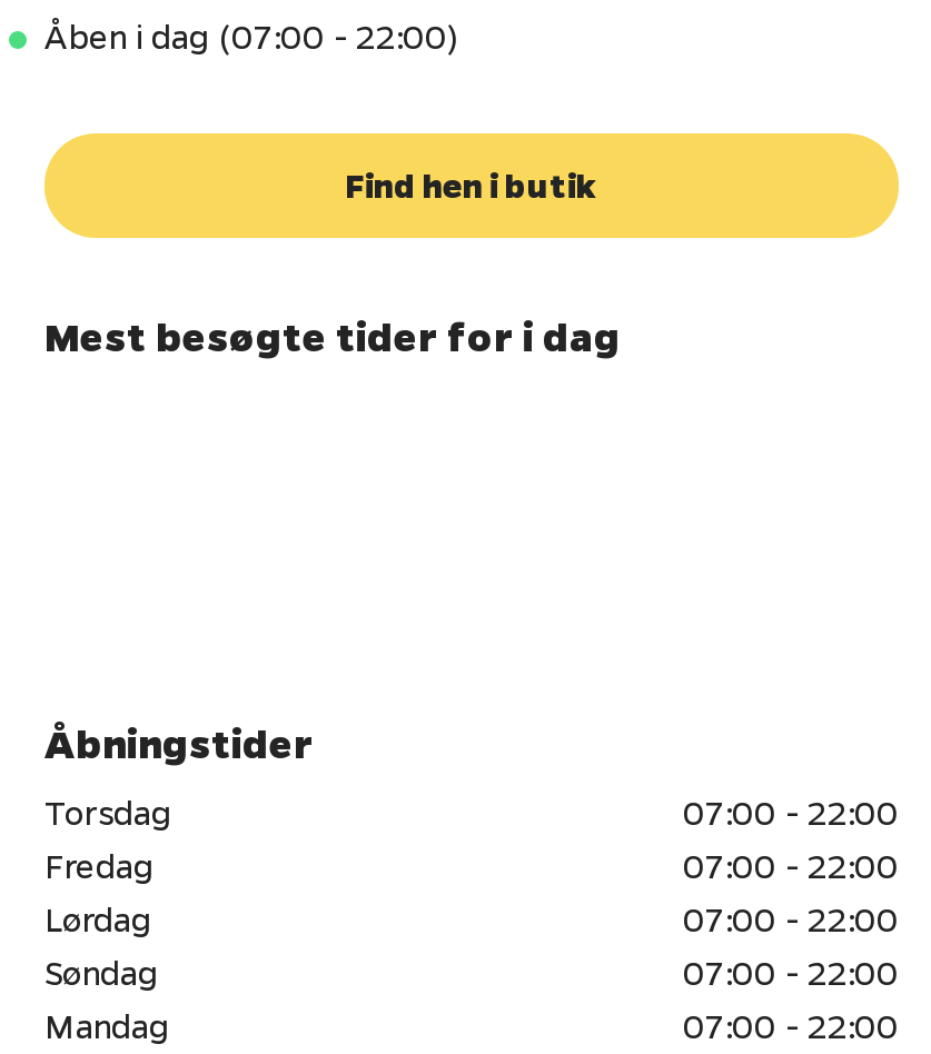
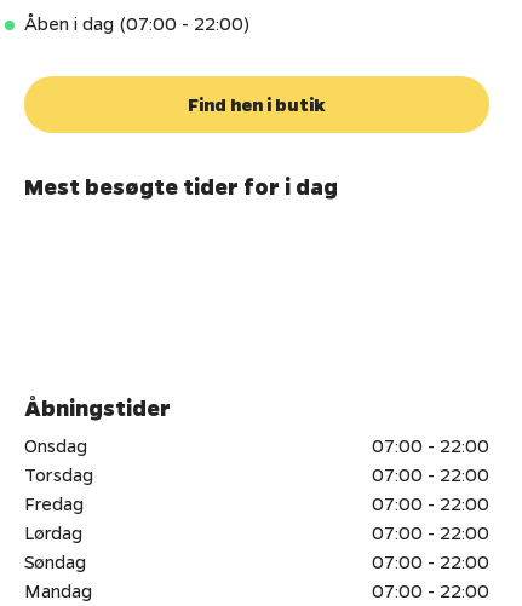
+ Onsdag
+ 07:00 - 22:00
